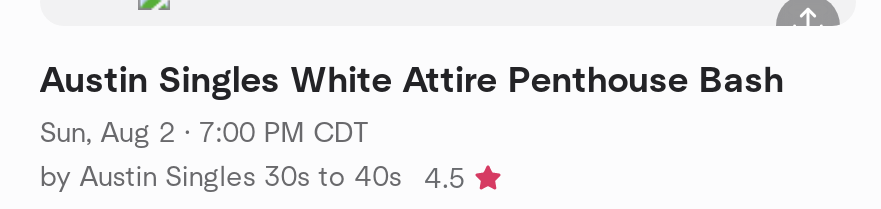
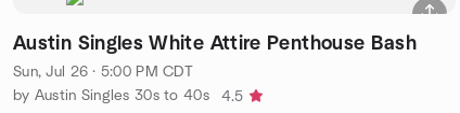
- Sun, Aug 2 · 7:00 PM CDT
+ Sun, Jul 26 · 5:00 PM CDT
